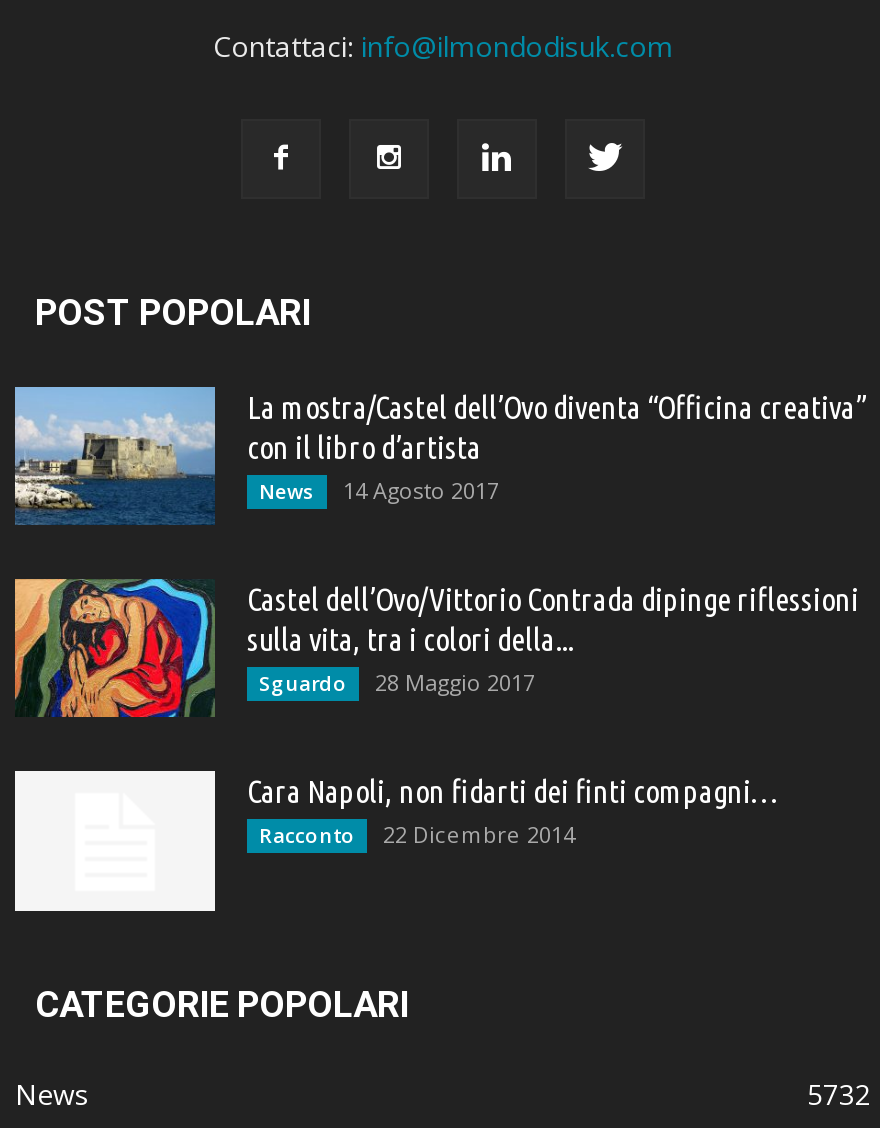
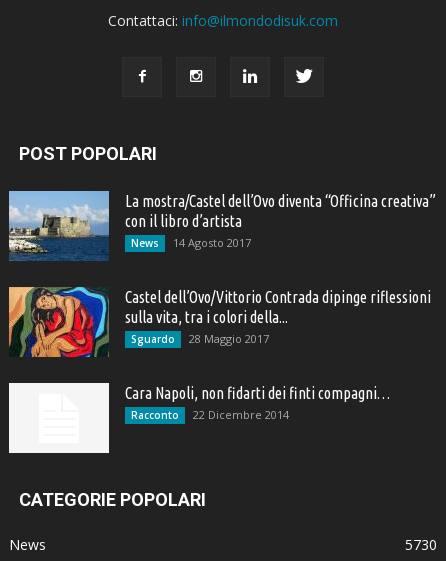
- 5732
+ 5730
